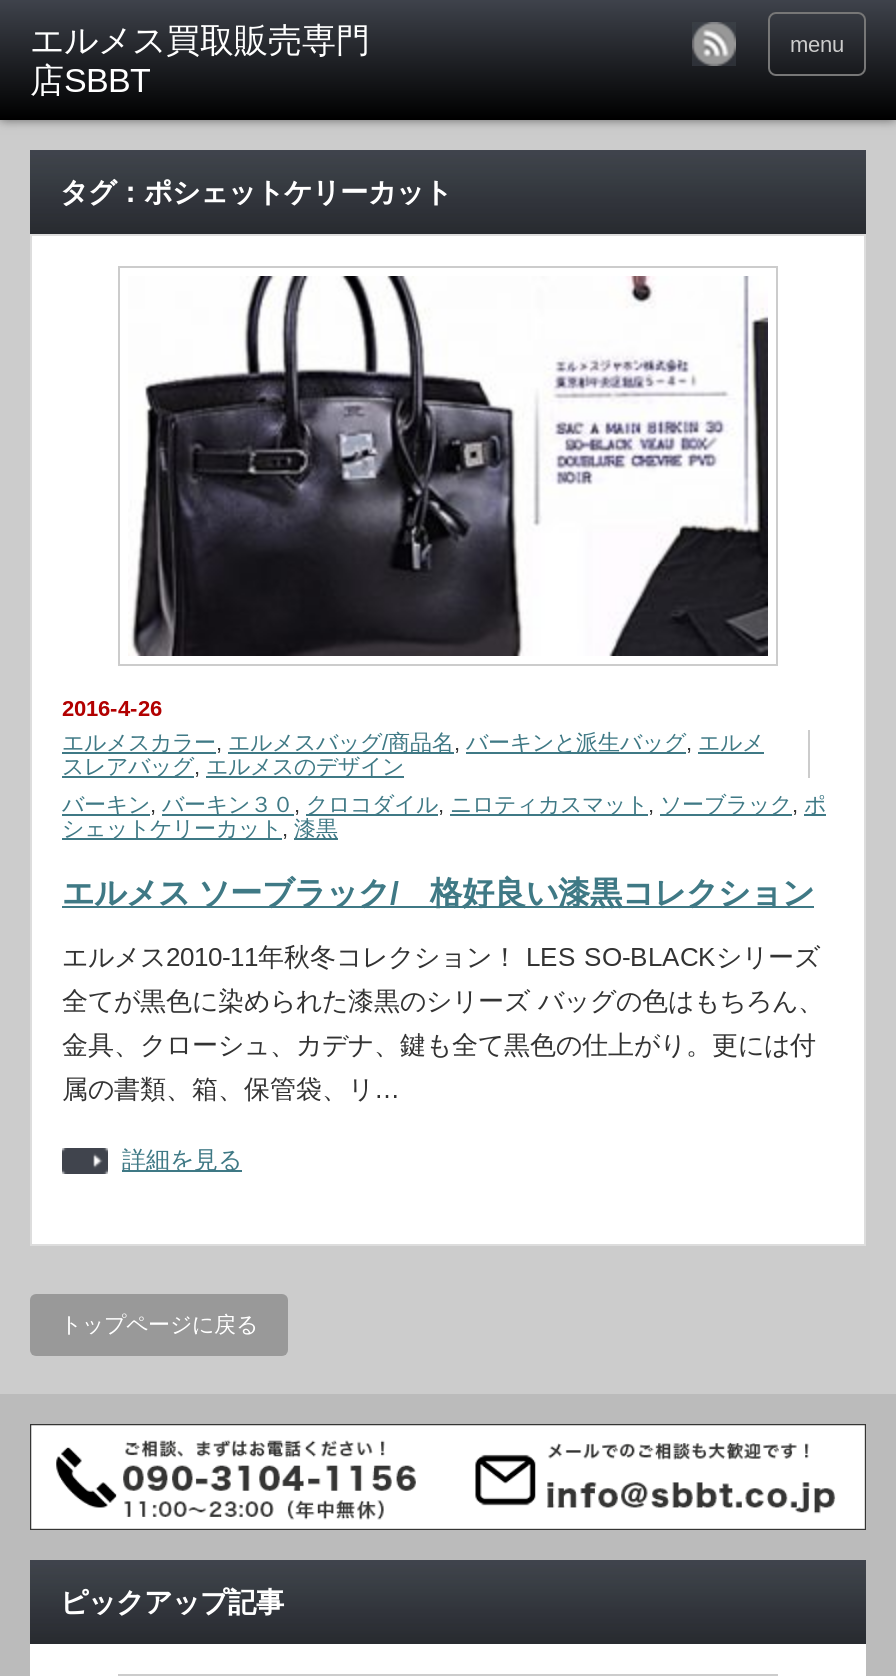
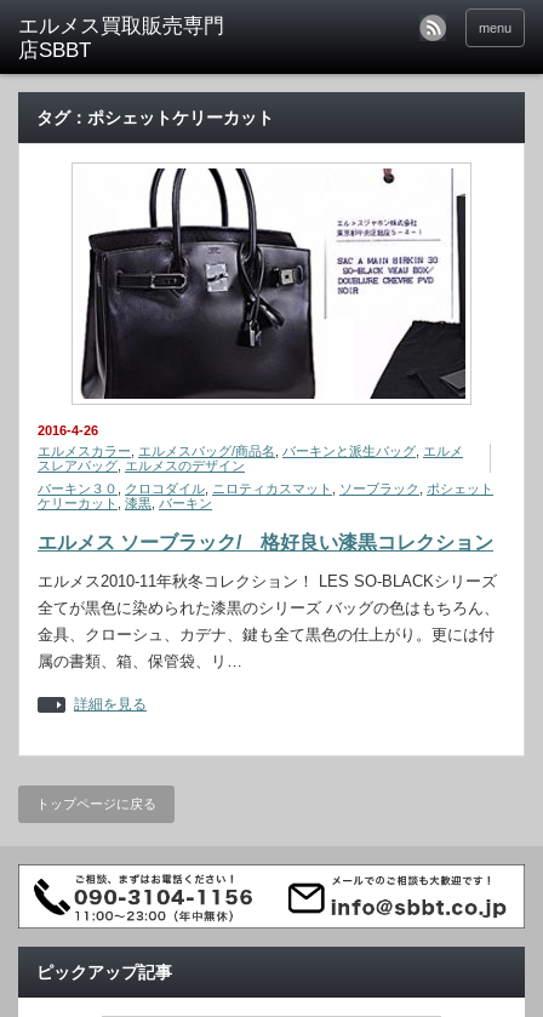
- バーキン,バーキン３０,クロコダイル,ニロティカスマット,ソーブラック,ポ
- シェットケリーカット,漆黒
+ バーキン３０,クロコダイル,ニロティカスマット,ソーブラック,ポシェット
+ ケリーカット,漆黒,バーキン
